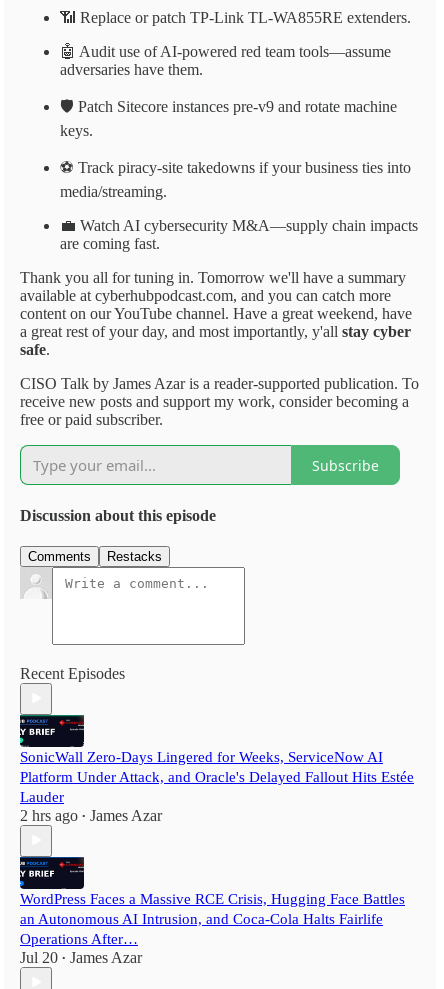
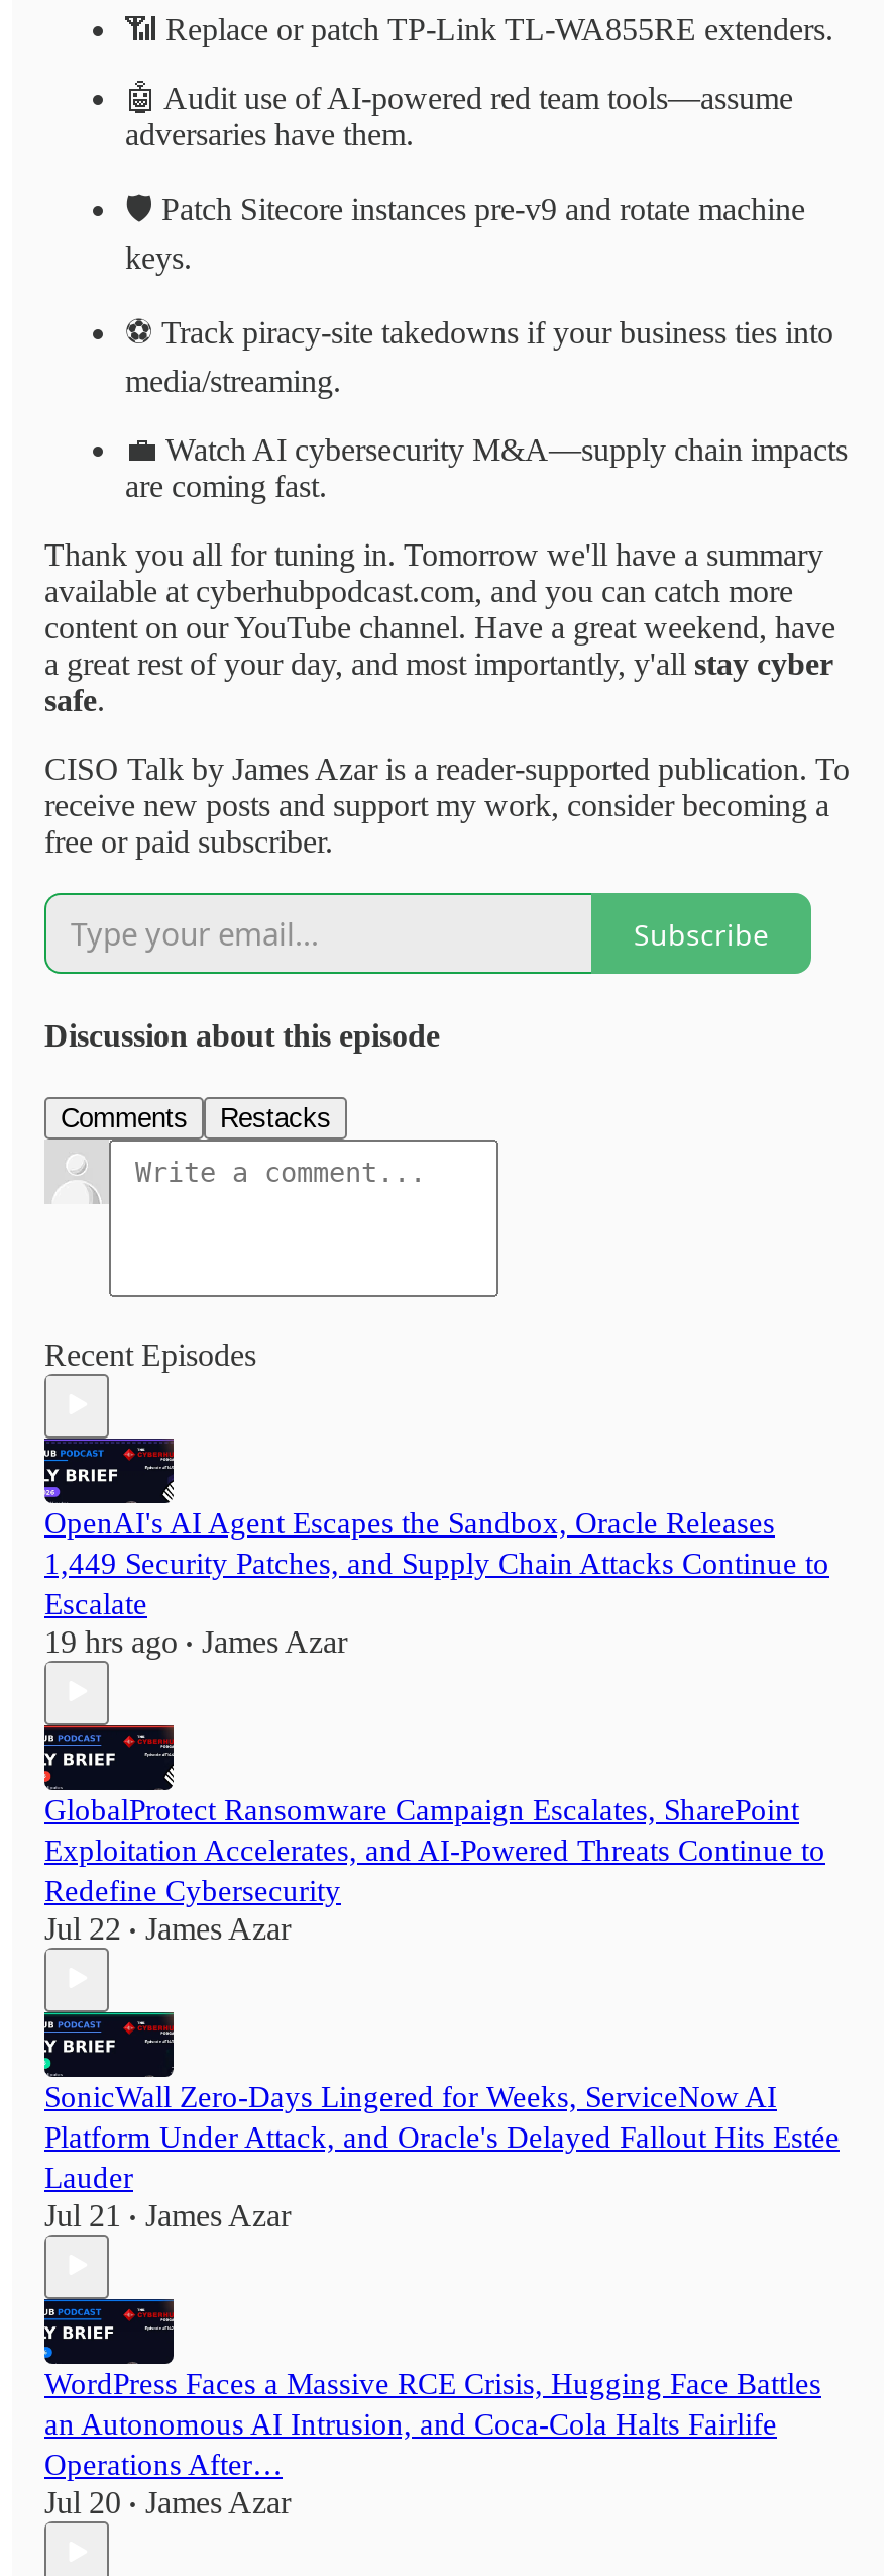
+ OpenAI's AI Agent Escapes the Sandbox, Oracle Releases
+ 1,449 Security Patches, and Supply Chain Attacks Continue to
+ Escalate
+ 19 hrs ago • James Azar

+ GlobalProtect Ransomware Campaign Escalates, SharePoint
+ Exploitation Accelerates, and AI-Powered Threats Continue to
+ Redefine Cybersecurity
+ Jul 22 • James Azar

- 2 hrs ago • James Azar
+ Jul 21 • James Azar
